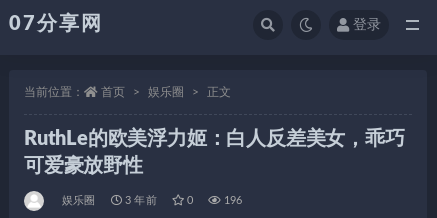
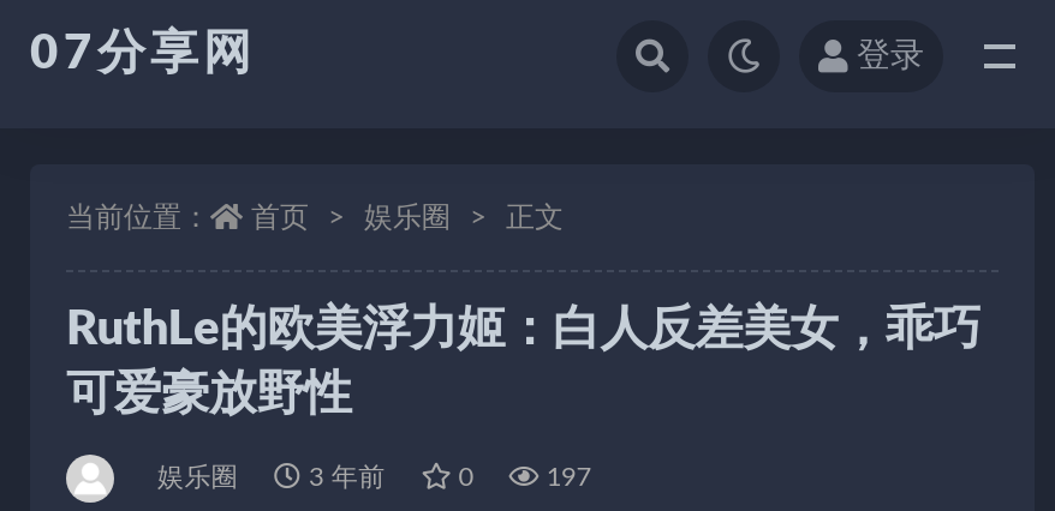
- 196
+ 197
